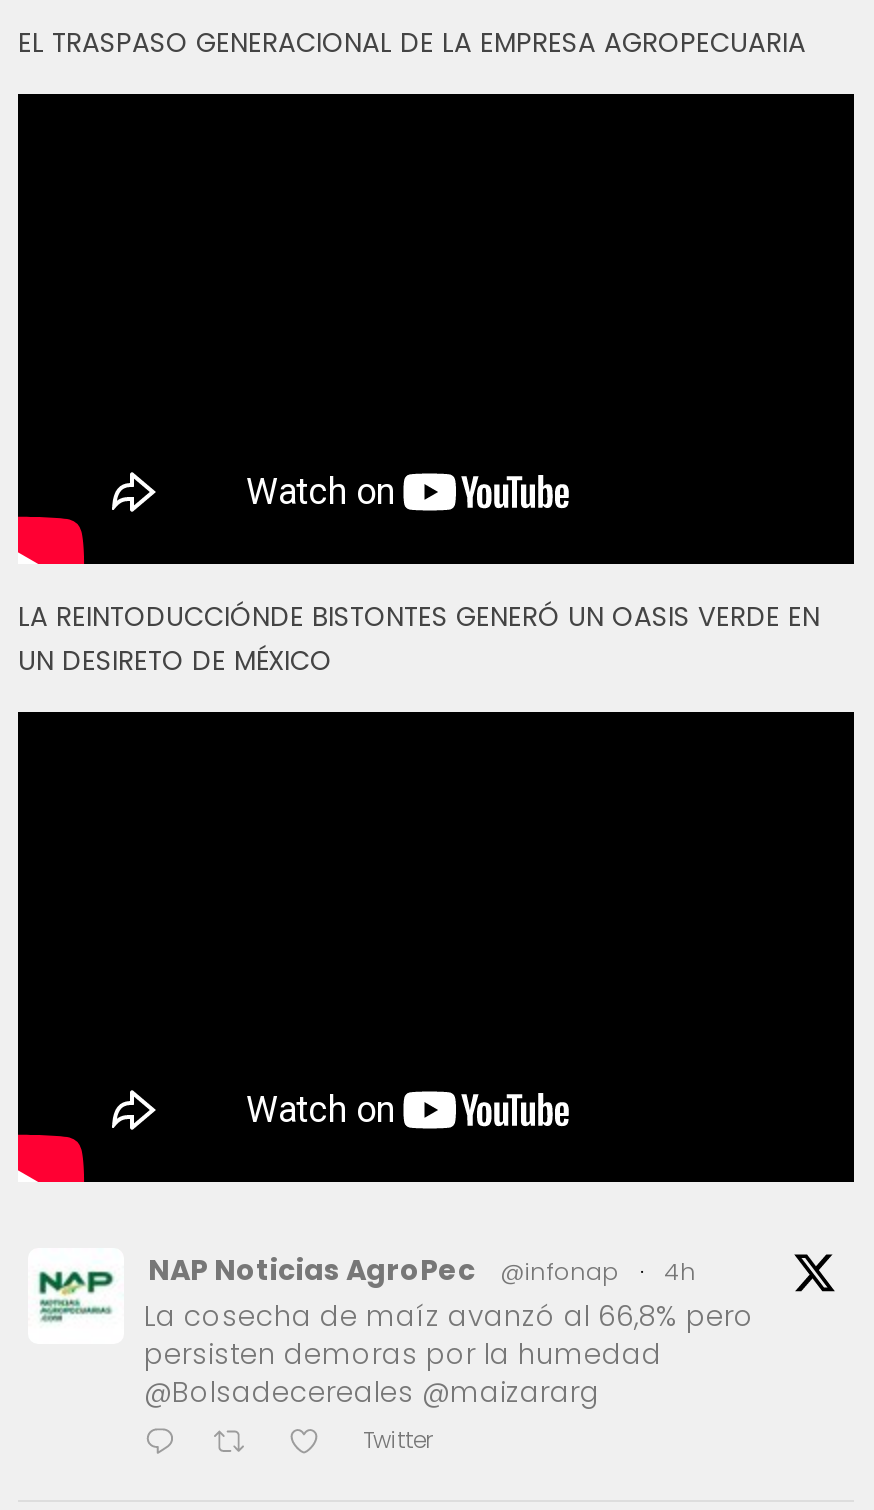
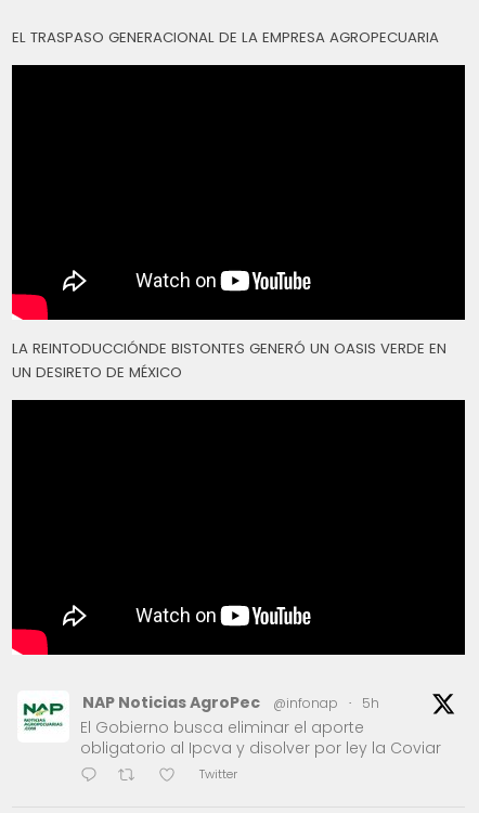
- 4h
- La cosecha de maíz avanzó al 66,8% pero
- persisten demoras por la humedad
- @Bolsadecereales @maizararg
+ 5h
+ El Gobierno busca eliminar el aporte
+ obligatorio al Ipcva y disolver por ley la Coviar
